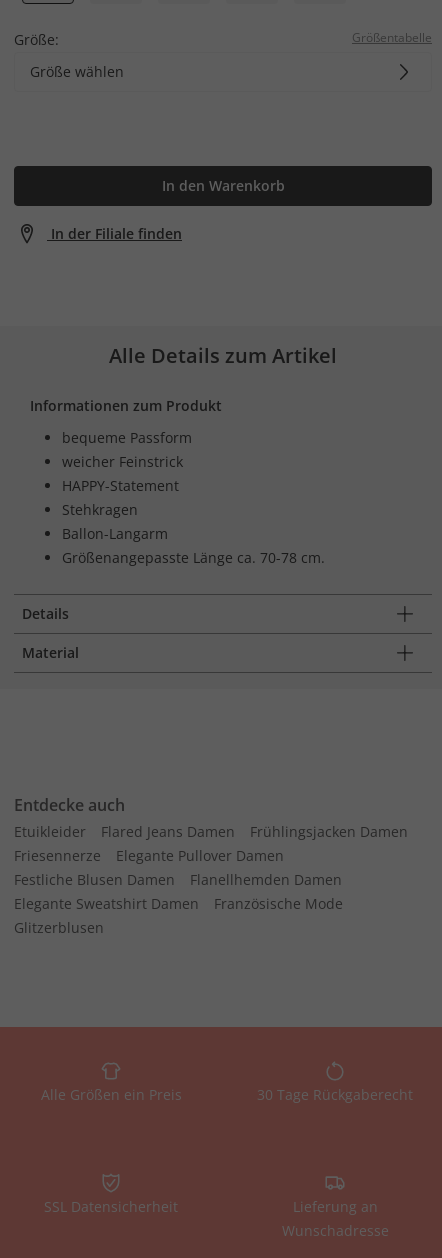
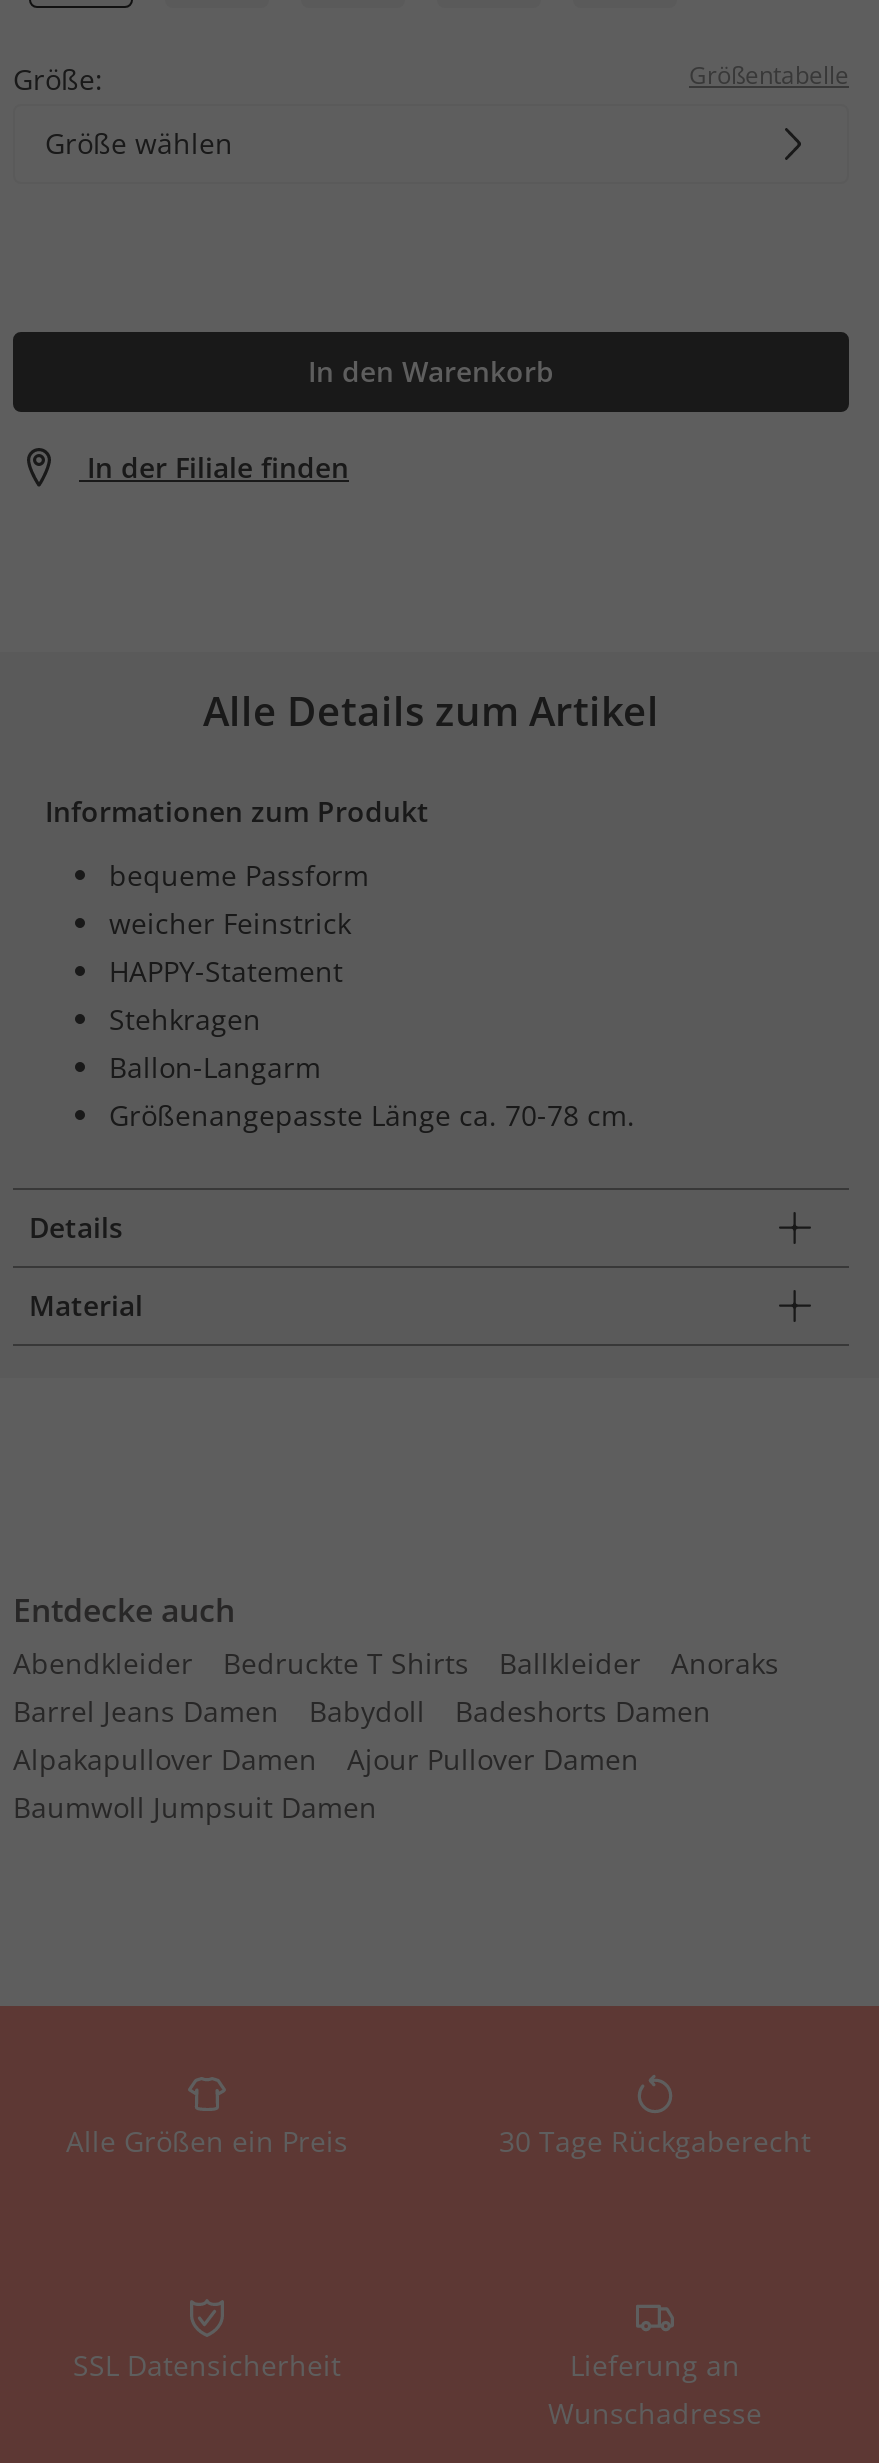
- Etuikleider
- Flared Jeans Damen
- Frühlingsjacken Damen
- Friesennerze
- Elegante Pullover Damen
- Festliche Blusen Damen
- Flanellhemden Damen
- Elegante Sweatshirt Damen
- Französische Mode
- Glitzerblusen
+ Abendkleider
+ Bedruckte T Shirts
+ Ballkleider
+ Anoraks
+ Barrel Jeans Damen
+ Babydoll
+ Badeshorts Damen
+ Alpakapullover Damen
+ Ajour Pullover Damen
+ Baumwoll Jumpsuit Damen
